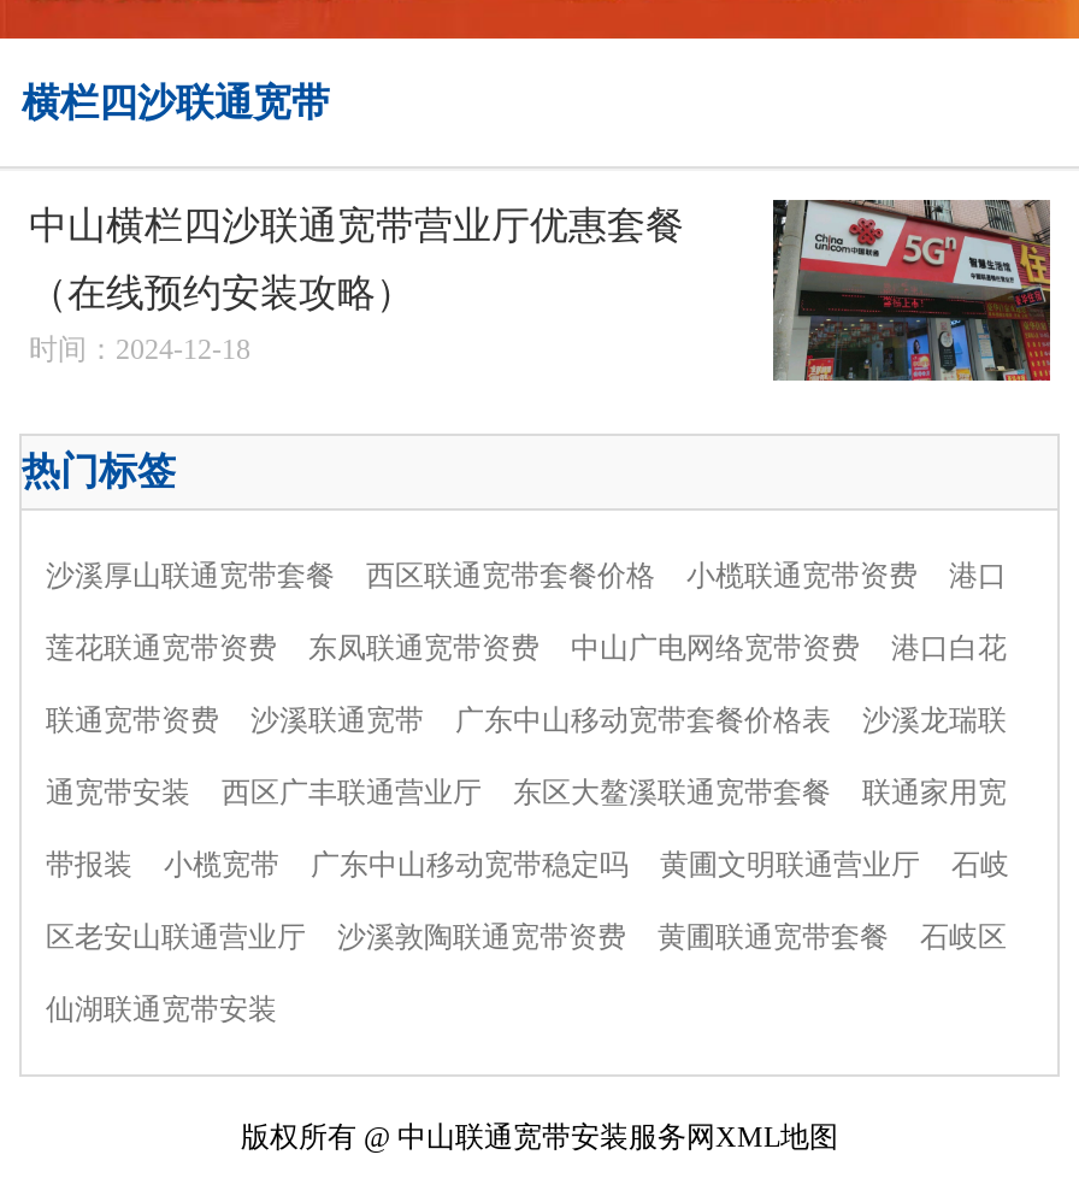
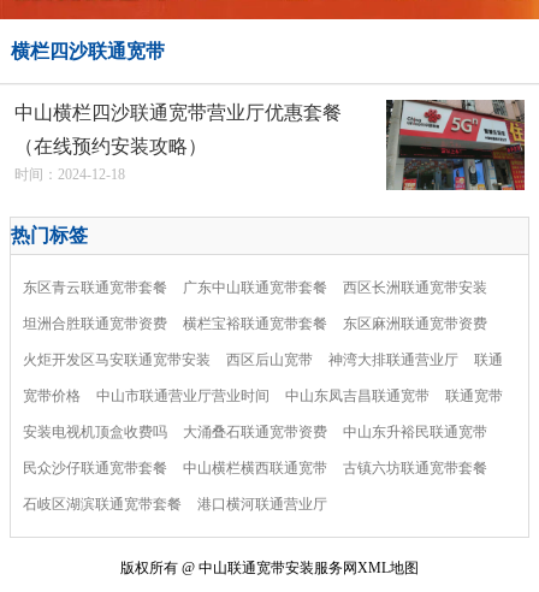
- 沙溪厚山联通宽带套餐
- 西区联通宽带套餐价格
- 小榄联通宽带资费
- 港口
+ 东区青云联通宽带套餐
+ 广东中山联通宽带套餐
+ 西区长洲联通宽带安装

- 莲花联通宽带资费
- 东凤联通宽带资费
- 中山广电网络宽带资费
- 港口白花
+ 坦洲合胜联通宽带资费
+ 横栏宝裕联通宽带套餐
+ 东区麻洲联通宽带资费

- 联通宽带资费
- 沙溪联通宽带
- 广东中山移动宽带套餐价格表
- 沙溪龙瑞联
+ 火炬开发区马安联通宽带安装
+ 西区后山宽带
+ 神湾大排联通营业厅
+ 联通

- 通宽带安装
- 西区广丰联通营业厅
- 东区大鳌溪联通宽带套餐
- 联通家用宽
+ 宽带价格
+ 中山市联通营业厅营业时间
+ 中山东凤吉昌联通宽带
+ 联通宽带

- 带报装
- 小榄宽带
- 广东中山移动宽带稳定吗
- 黄圃文明联通营业厅
- 石岐
+ 安装电视机顶盒收费吗
+ 大涌叠石联通宽带资费
+ 中山东升裕民联通宽带

- 区老安山联通营业厅
- 沙溪敦陶联通宽带资费
- 黄圃联通宽带套餐
- 石岐区
+ 民众沙仔联通宽带套餐
+ 中山横栏横西联通宽带
+ 古镇六坊联通宽带套餐

- 仙湖联通宽带安装
+ 石岐区湖滨联通宽带套餐
+ 港口横河联通营业厅
